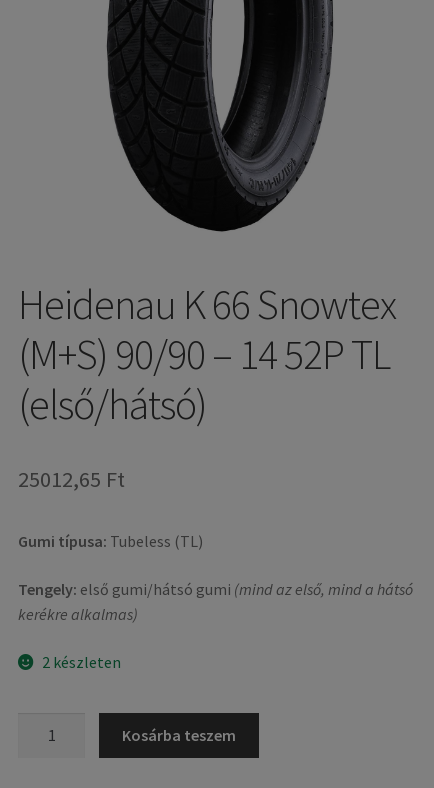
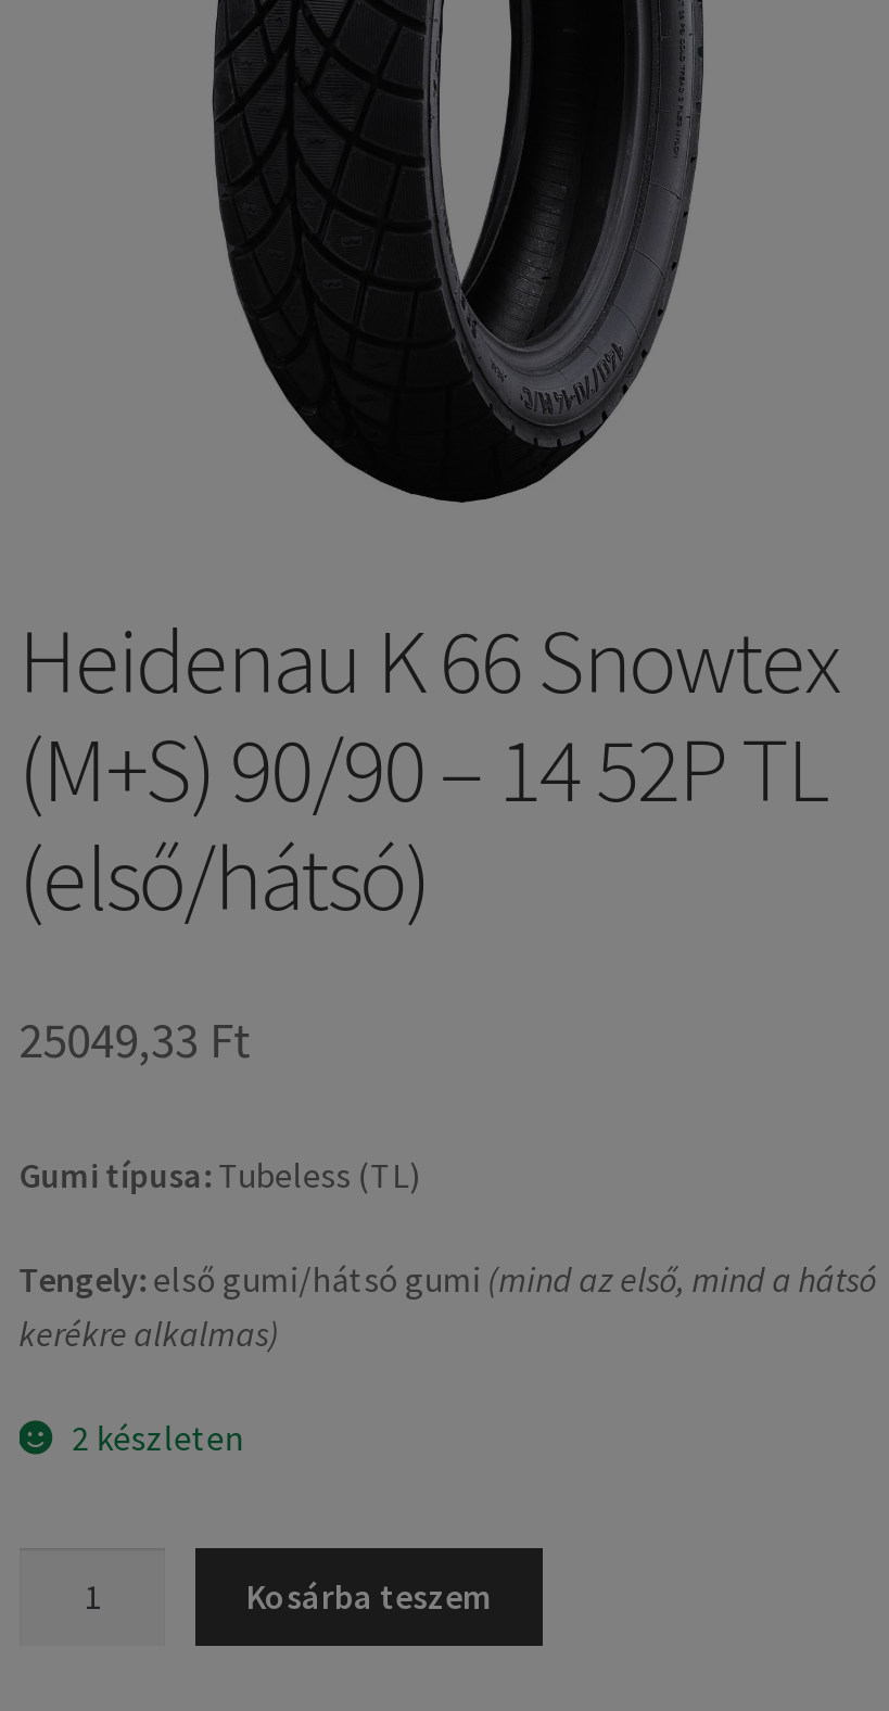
- 25012,65 Ft
+ 25049,33 Ft
